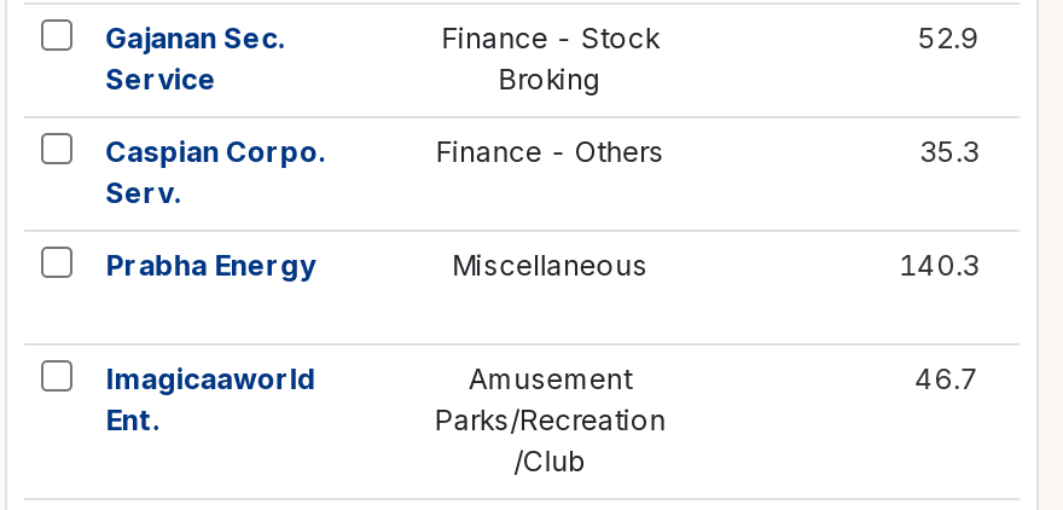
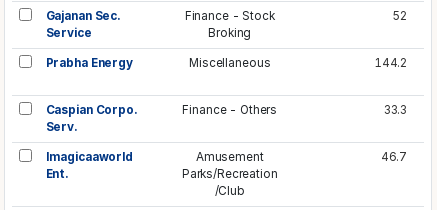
- 52.9
+ 52
+ 144.2

moved down: Caspian Corpo. | Serv. | Finance - Others

- 35.3
- 140.3
+ 33.3

moved up: Prabha Energy | Miscellaneous
